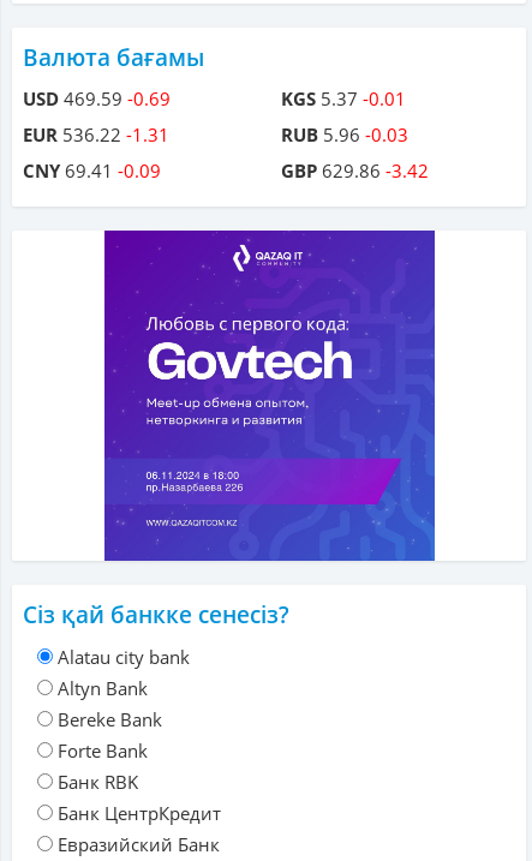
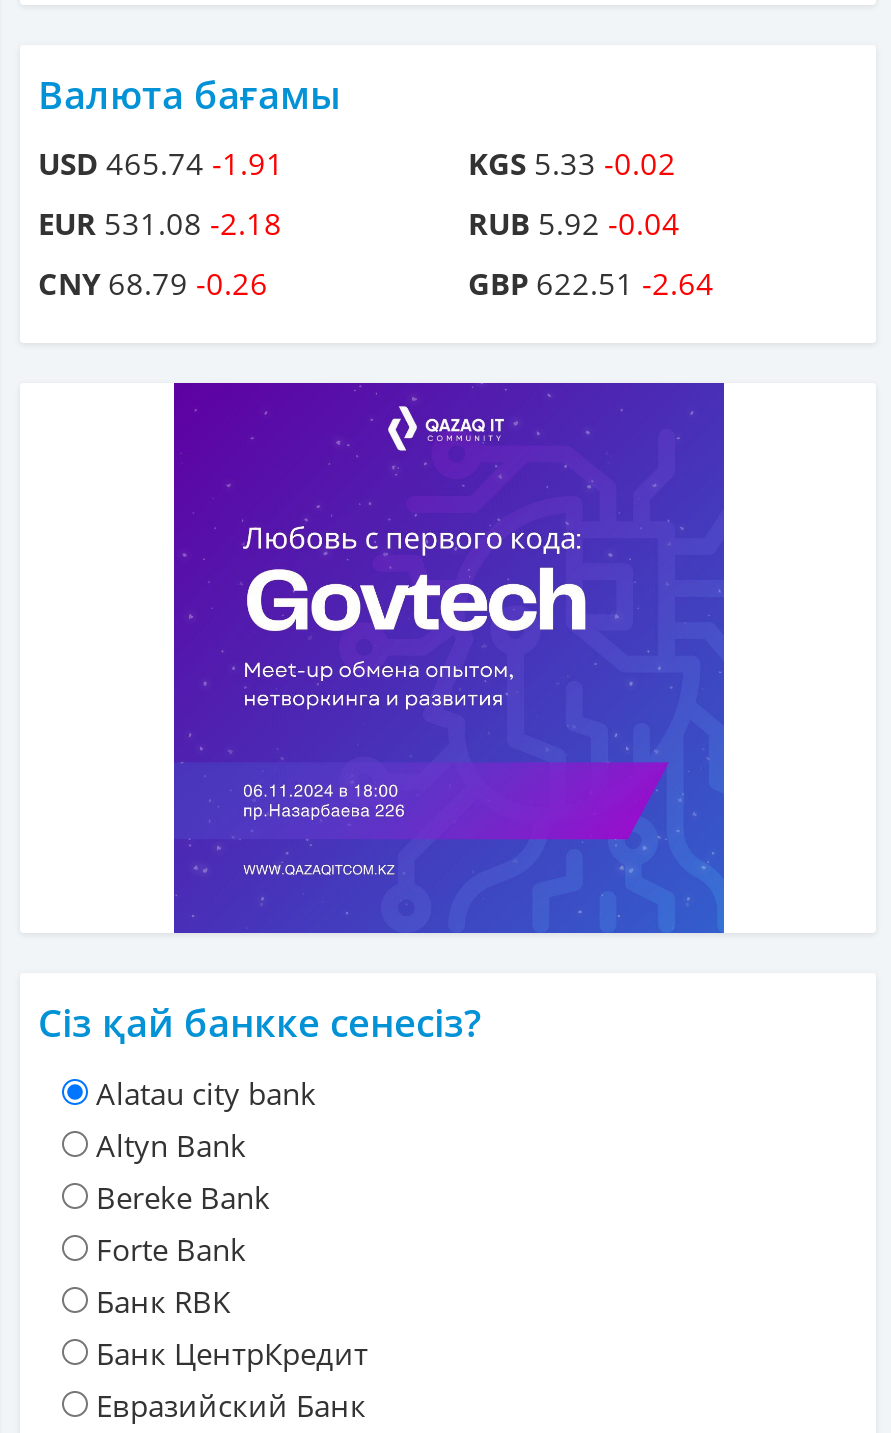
- USD 469.59 -0.69
+ USD 465.74 -1.91

- KGS 5.37 -0.01
+ KGS 5.33 -0.02

- EUR 536.22 -1.31
+ EUR 531.08 -2.18

- RUB 5.96 -0.03
+ RUB 5.92 -0.04

- CNY 69.41 -0.09
+ CNY 68.79 -0.26

- GBP 629.86 -3.42
+ GBP 622.51 -2.64
